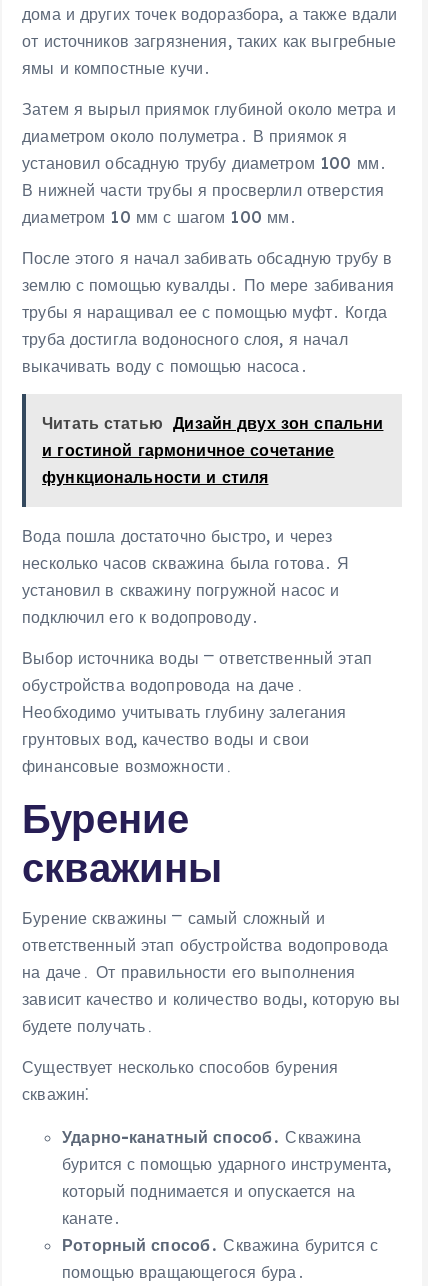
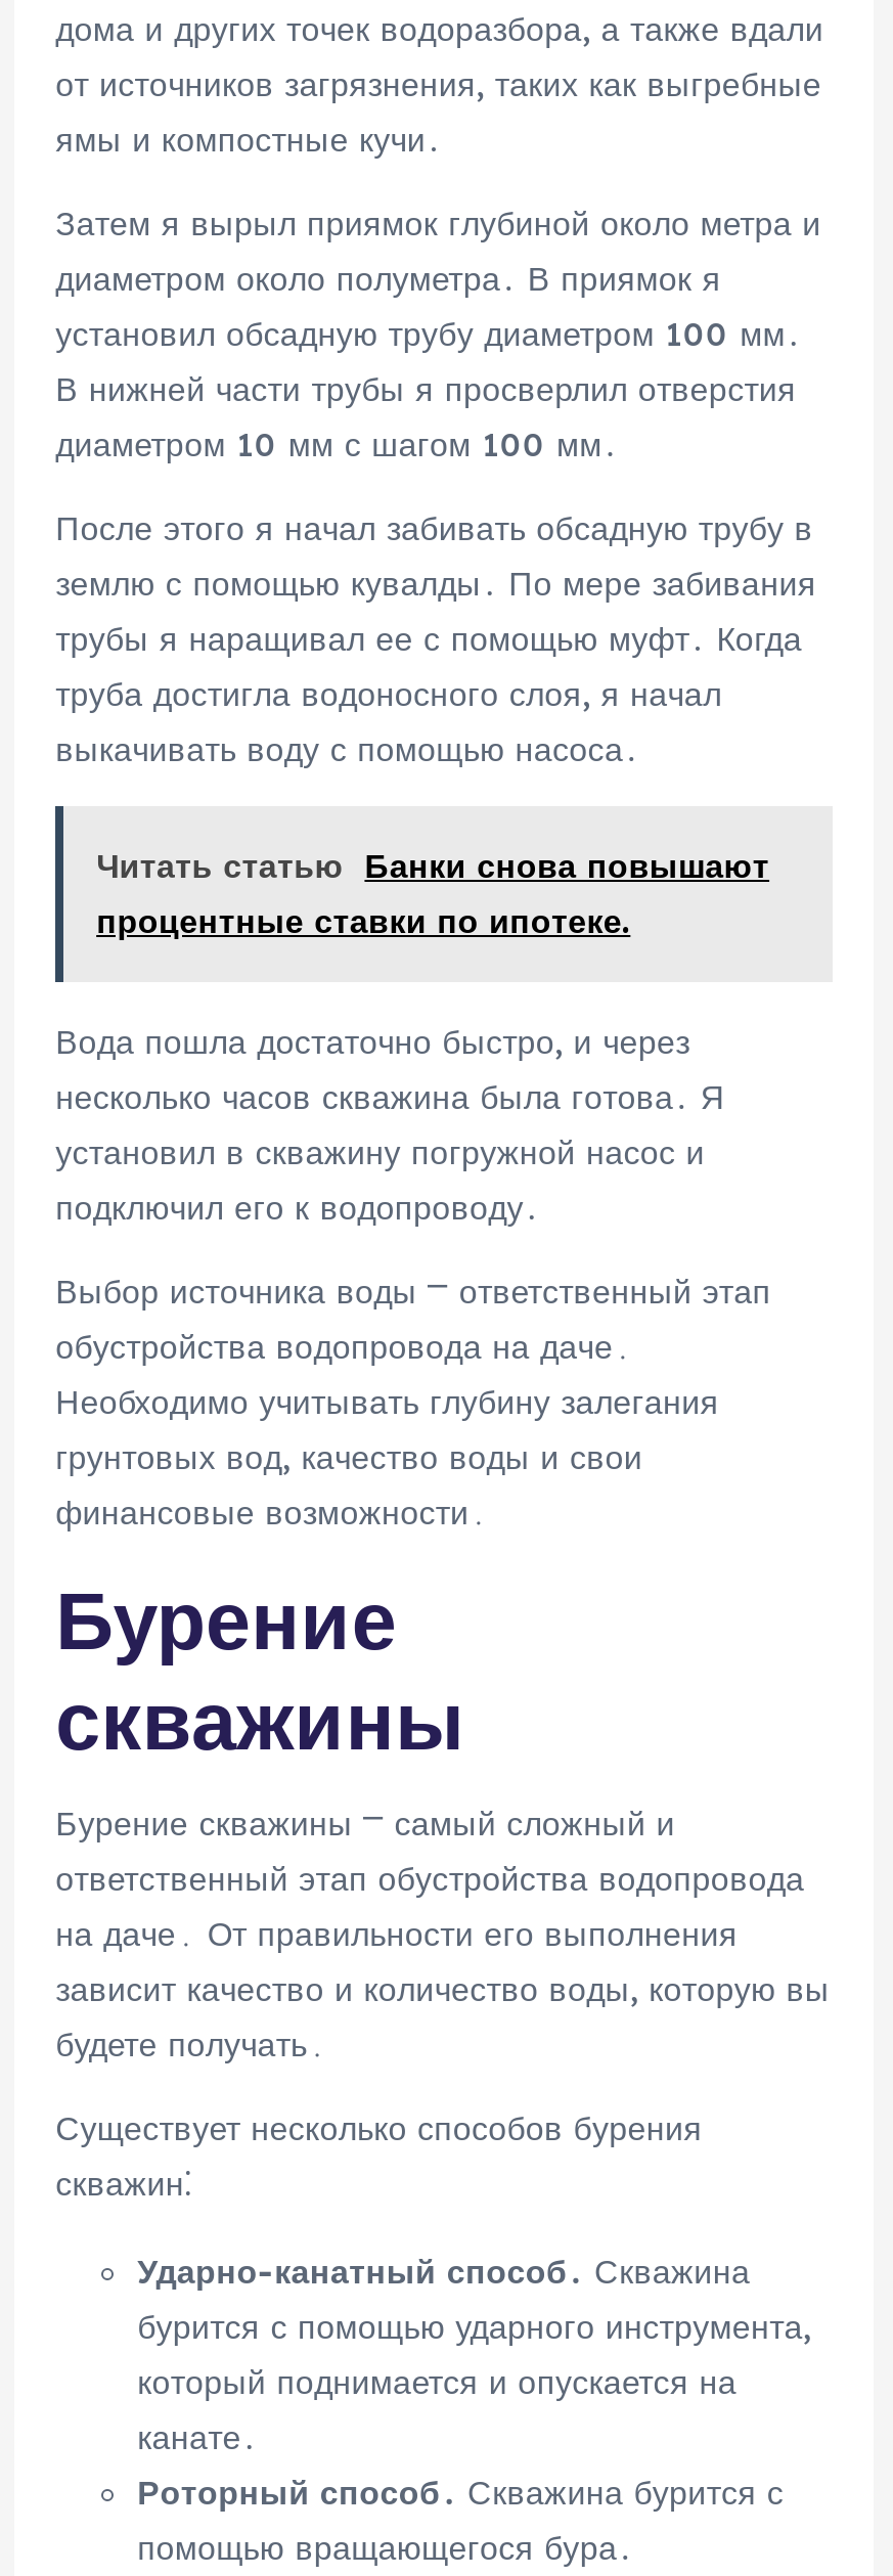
- Читать статью Дизайн двух зон спальни
- и гостиной гармоничное сочетание
- функциональности и стиля
+ Читать статью Банки снова повышают
+ процентные ставки по ипотеке.
